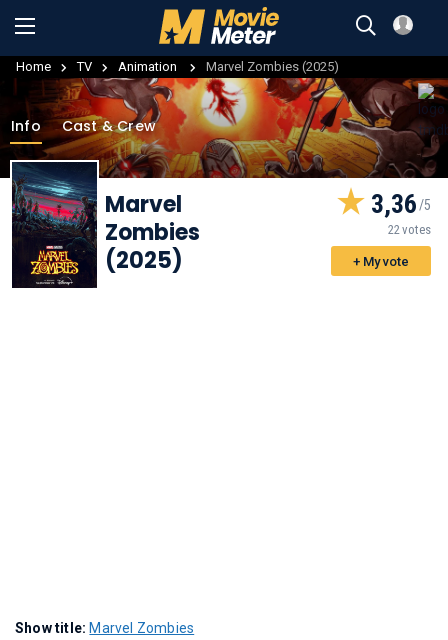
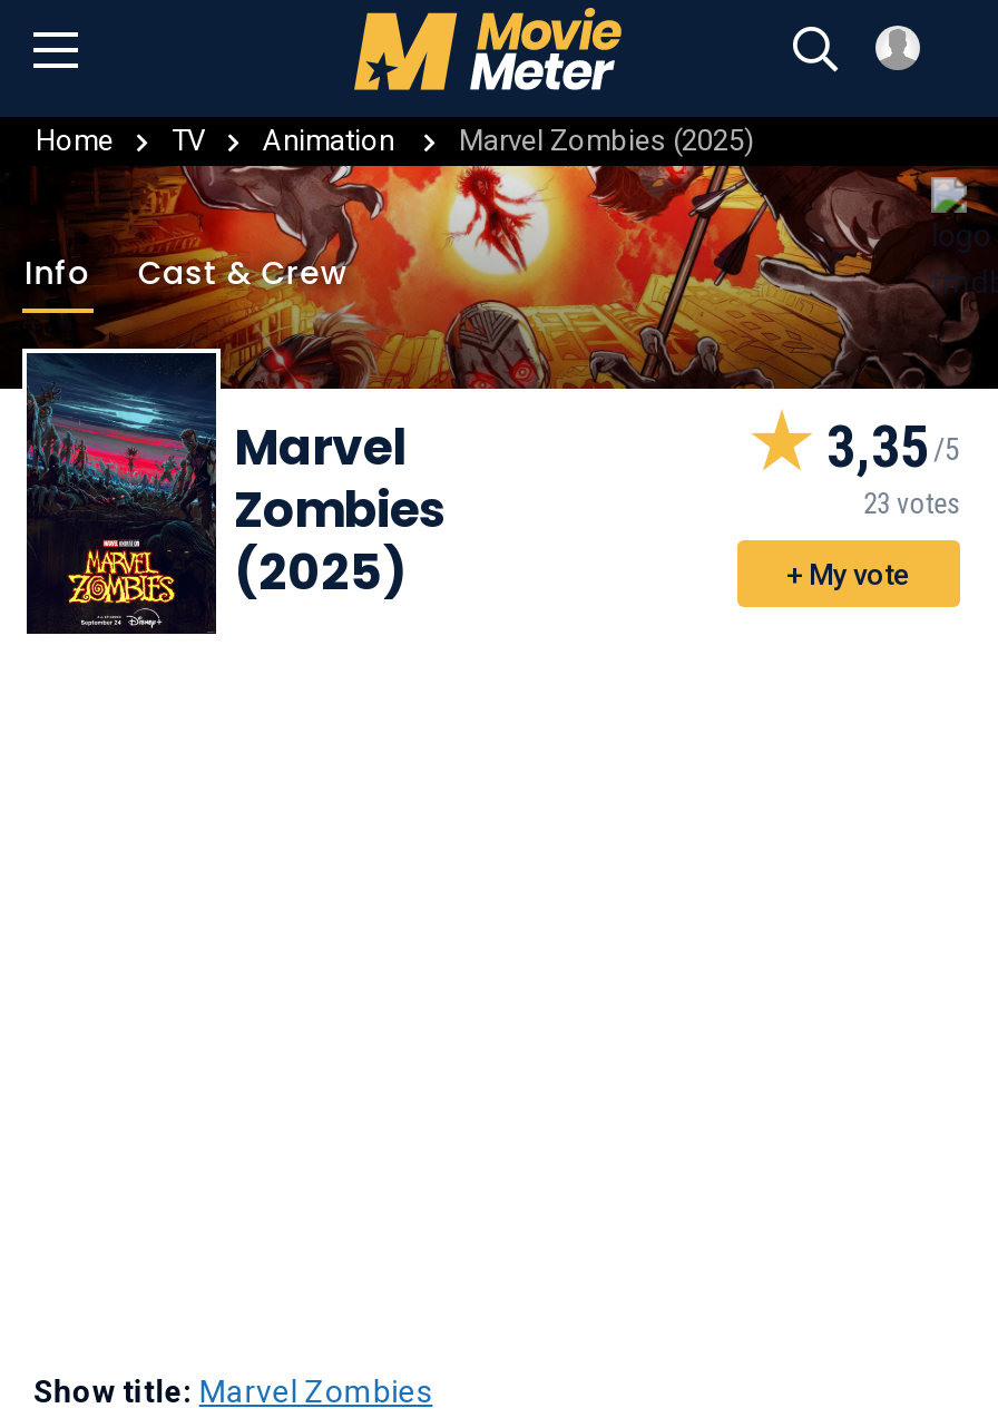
- 3,36
+ 3,35

- 22 votes
+ 23 votes
